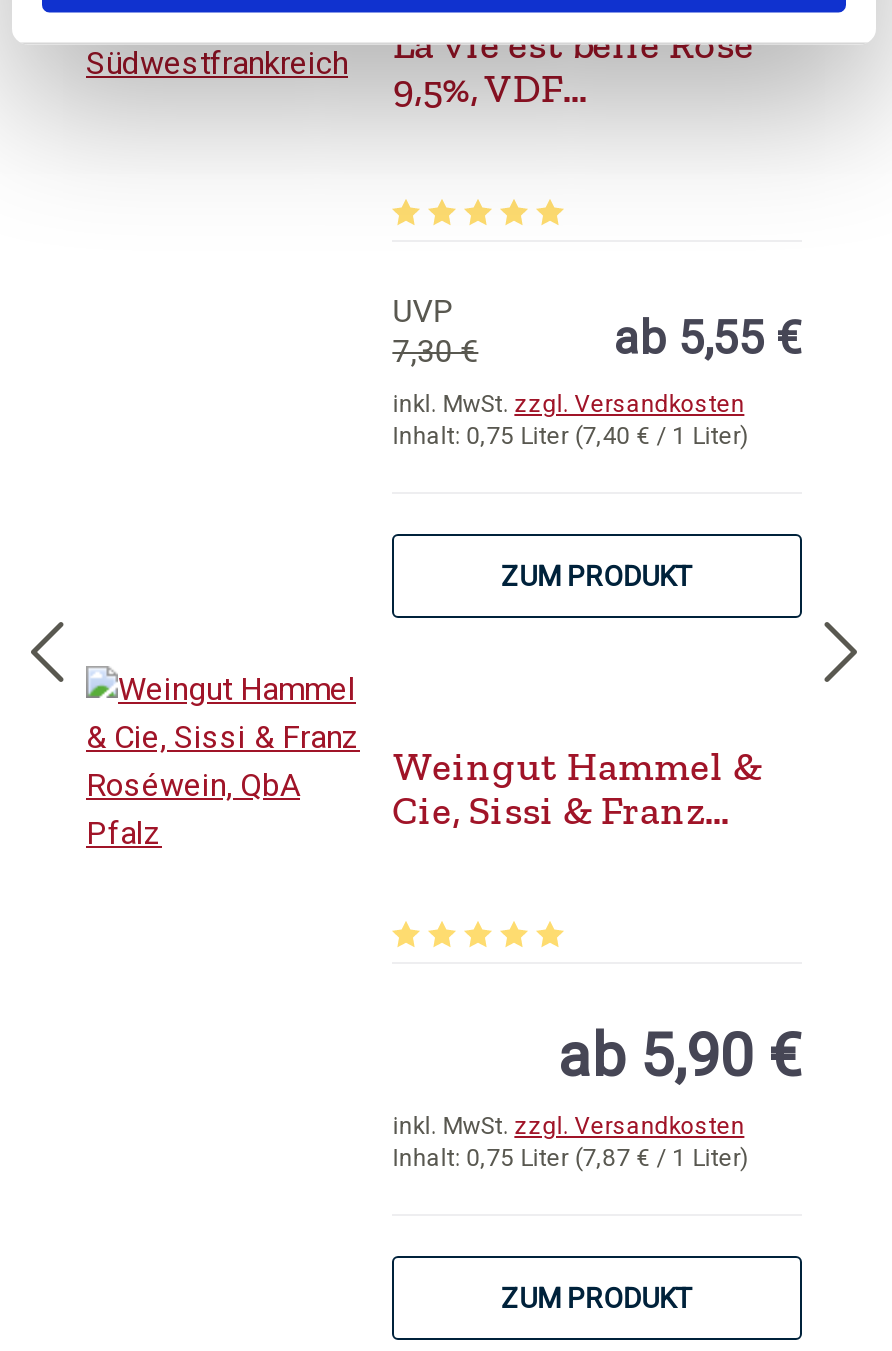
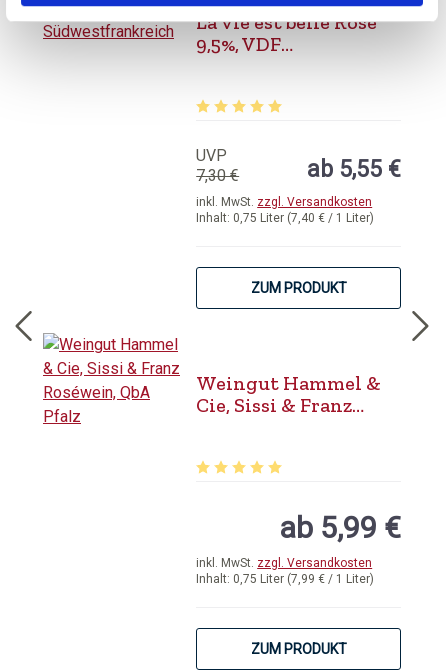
- ab 5,90 €
+ ab 5,99 €

- Inhalt: 0,75 Liter (7,87 € / 1 Liter)
+ Inhalt: 0,75 Liter (7,99 € / 1 Liter)
